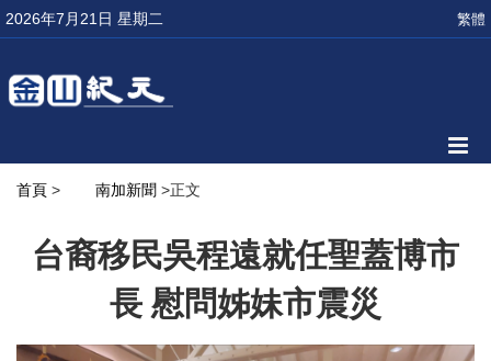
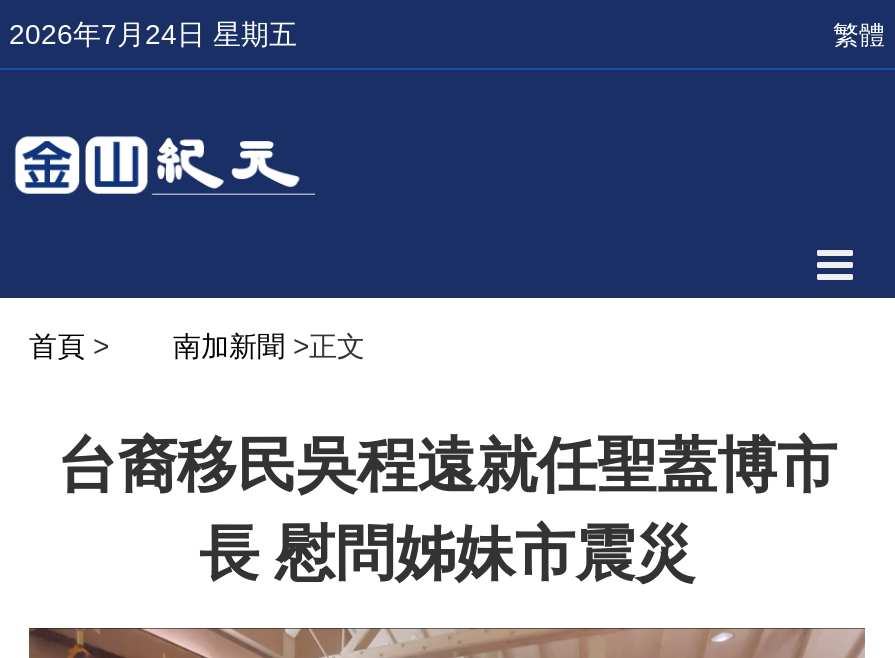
- 2026年7月21日 星期二
+ 2026年7月24日 星期五
